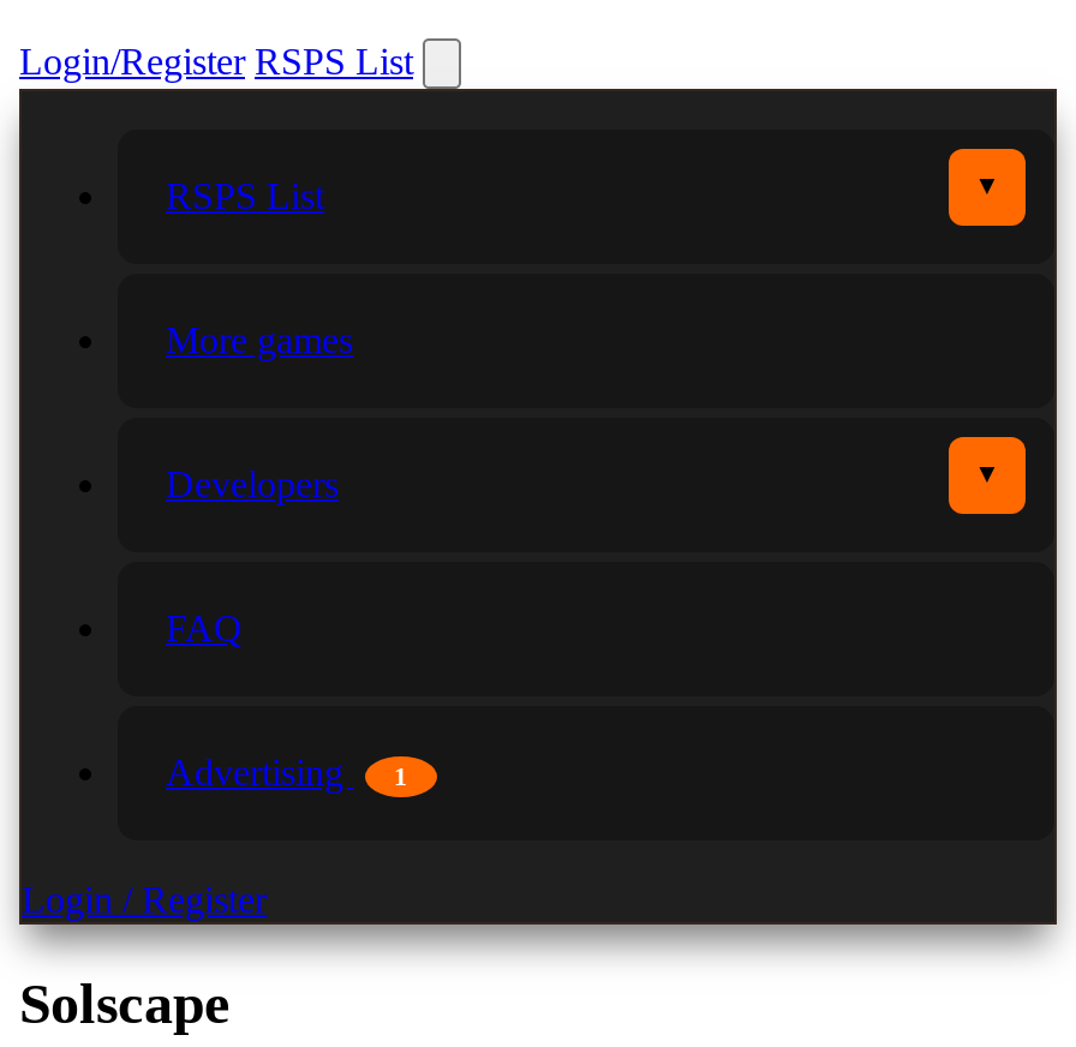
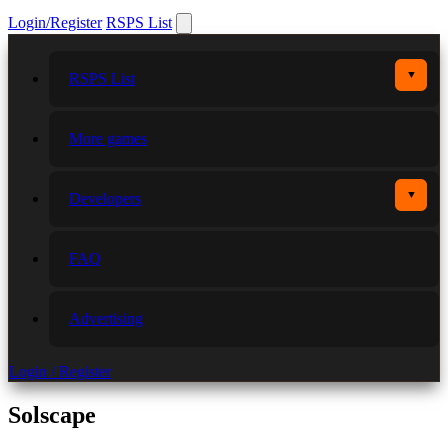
- 1
